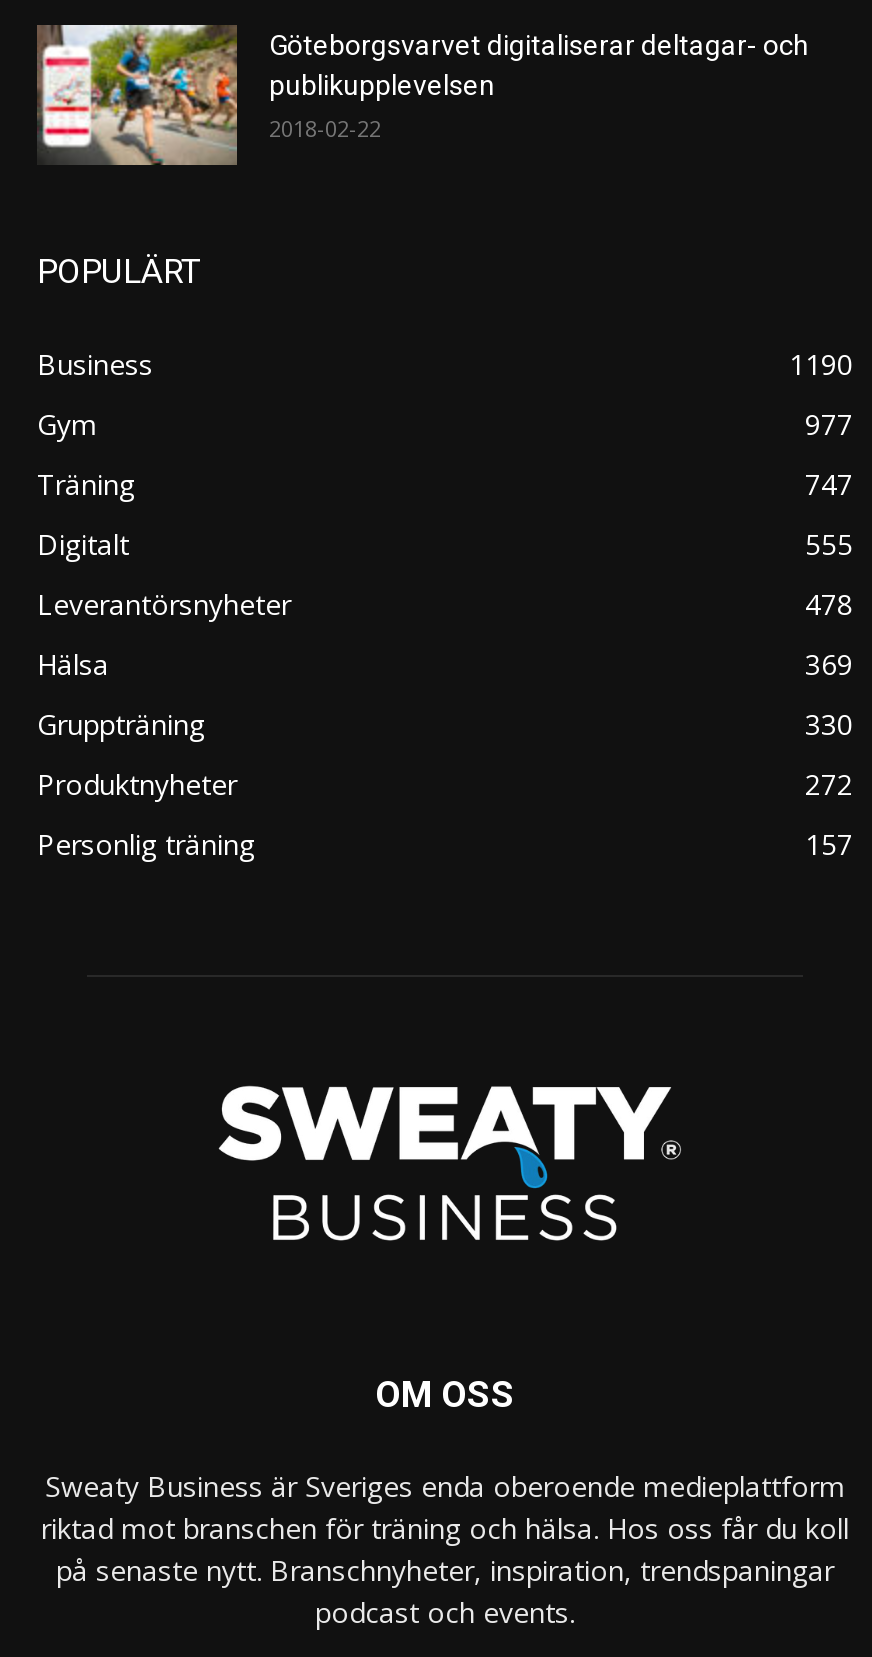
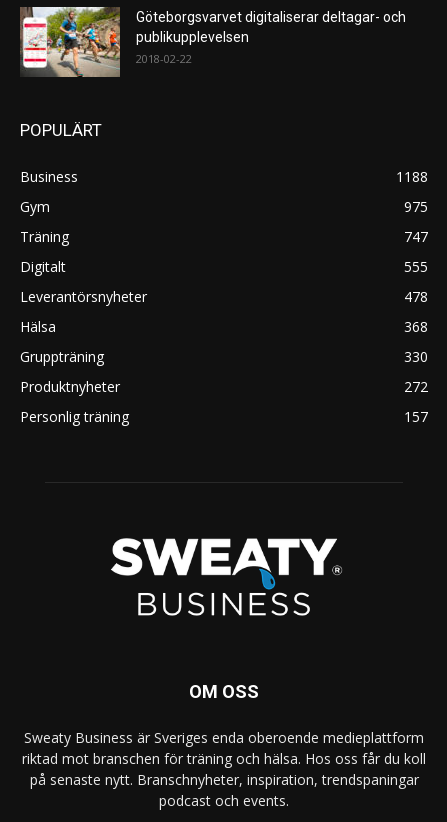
- 1190
+ 1188

- 977
+ 975

- 369
+ 368
